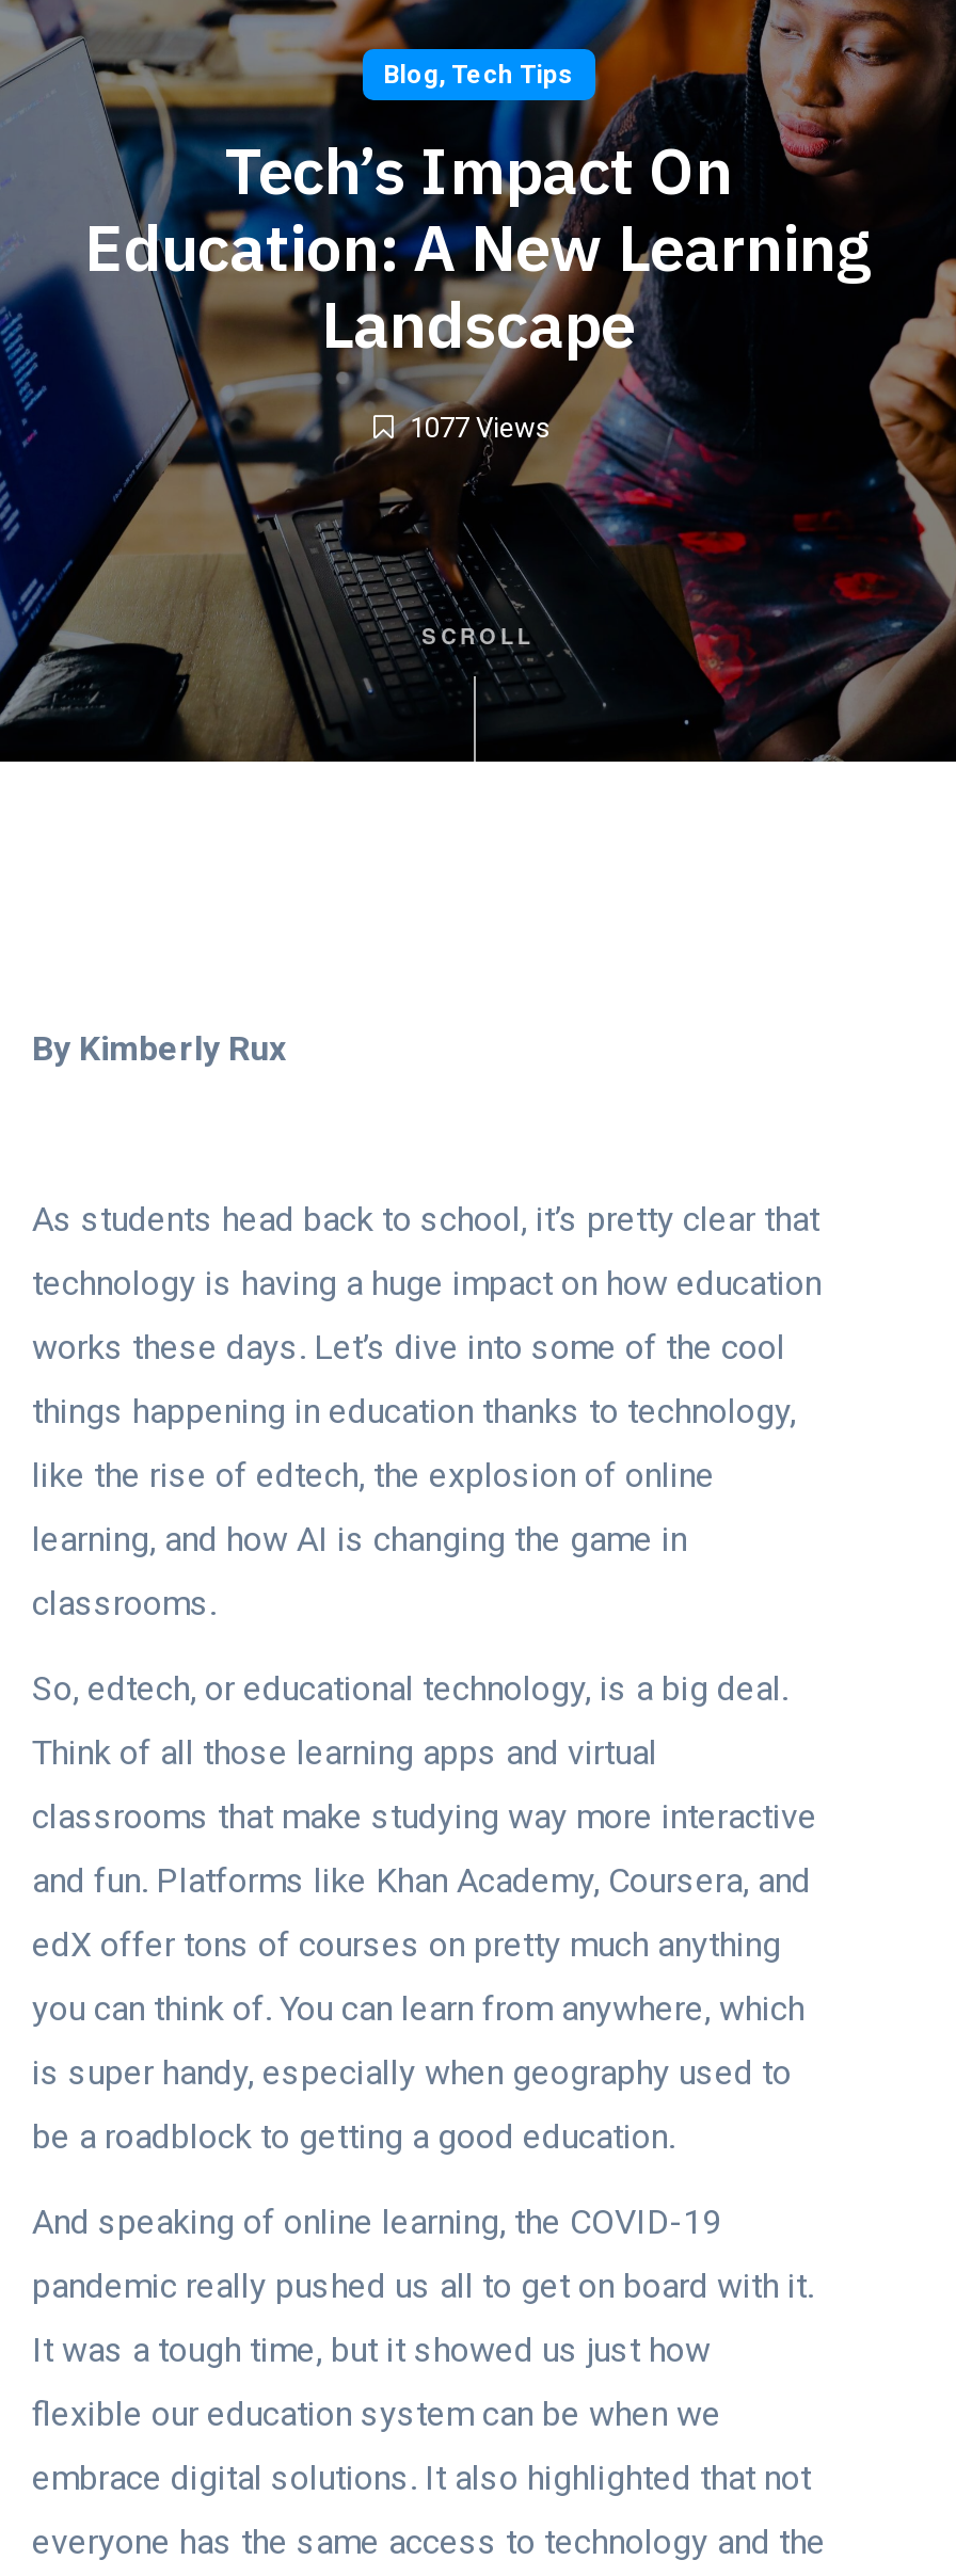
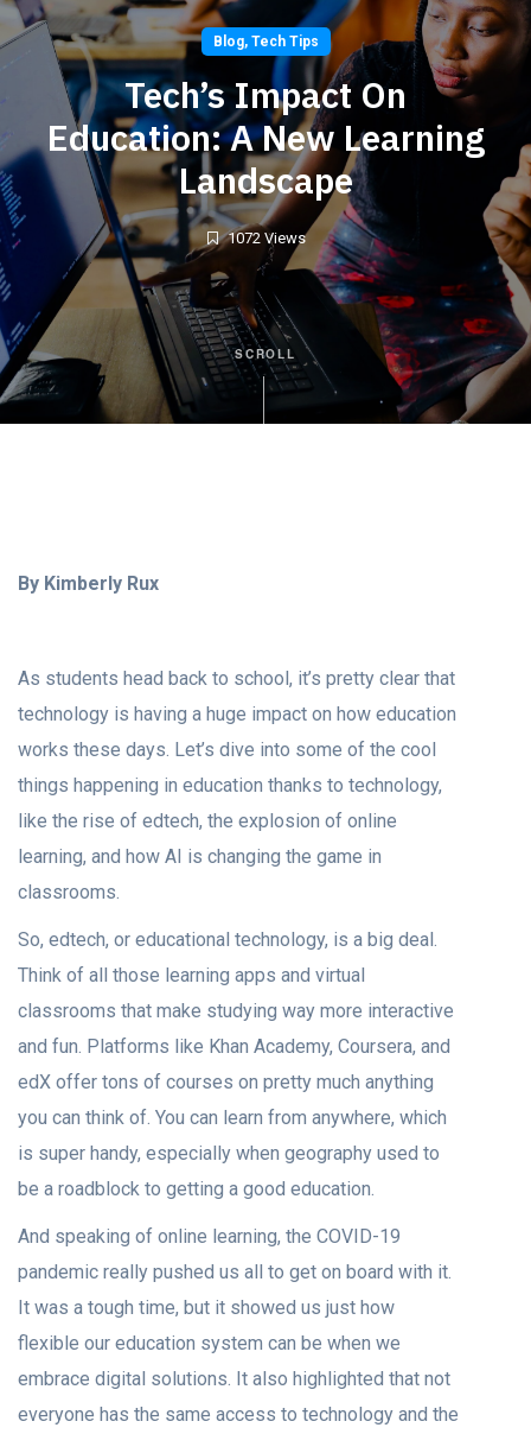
- 1077 Views
+ 1072 Views
